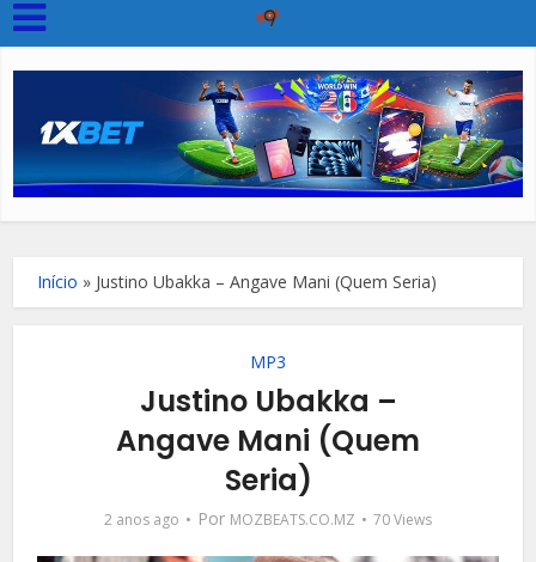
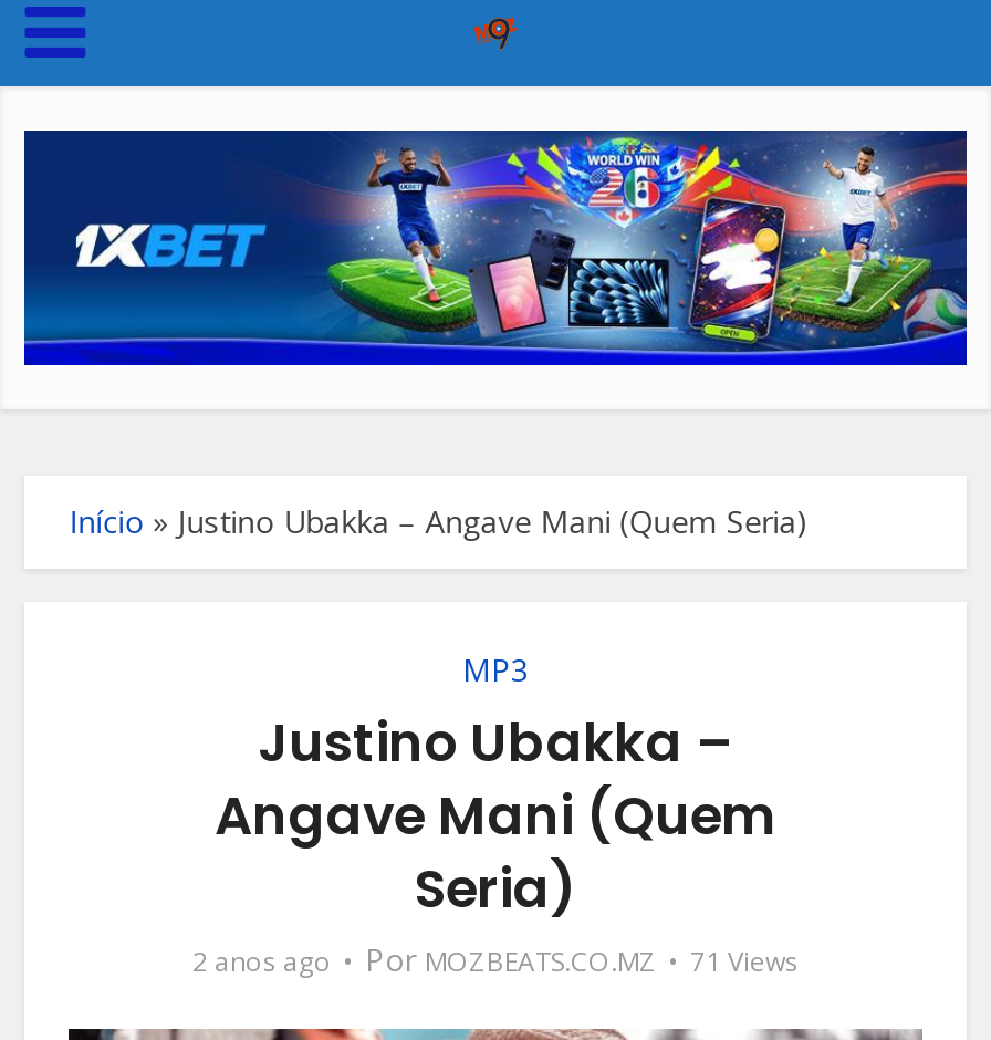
- 2 anos ago Por MOZBEATS.CO.MZ 70 Views
+ 2 anos ago Por MOZBEATS.CO.MZ 71 Views
